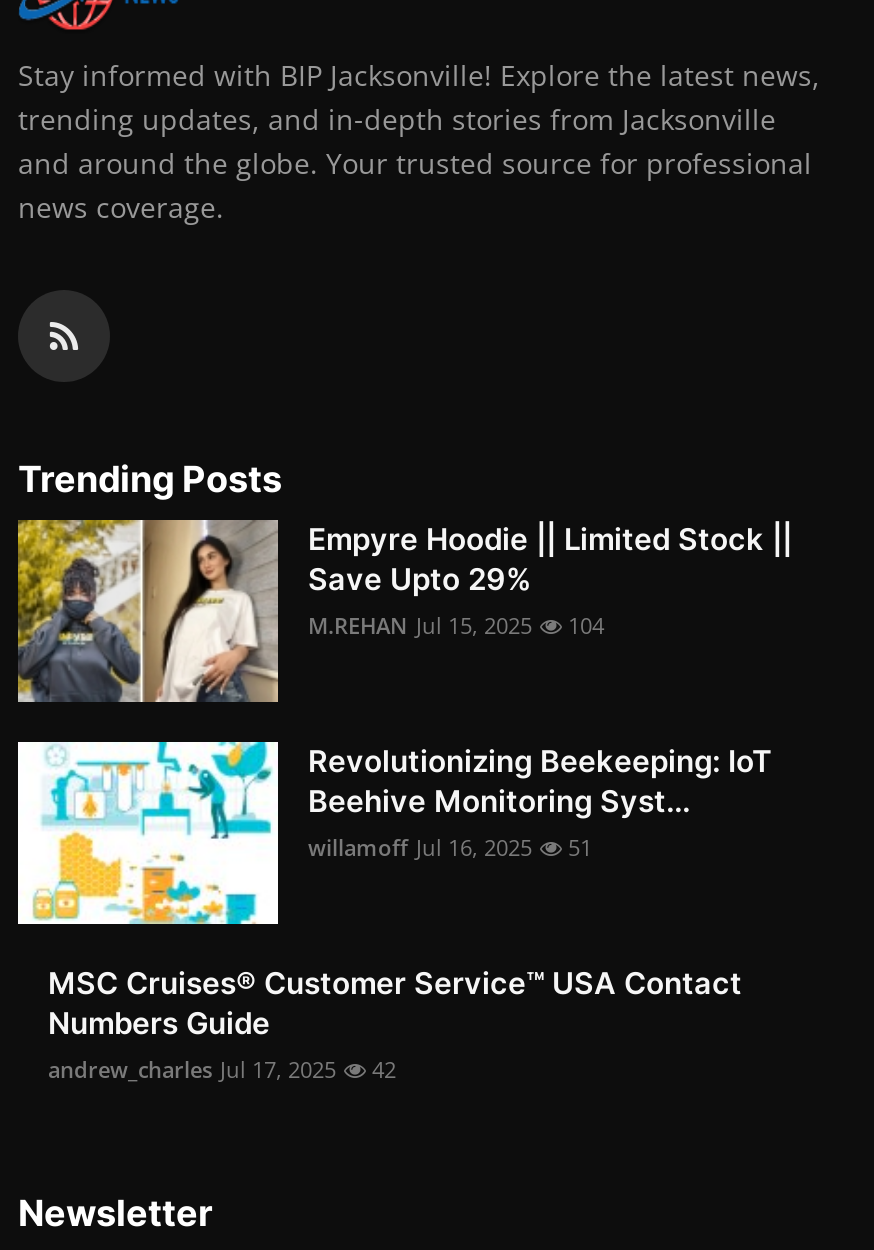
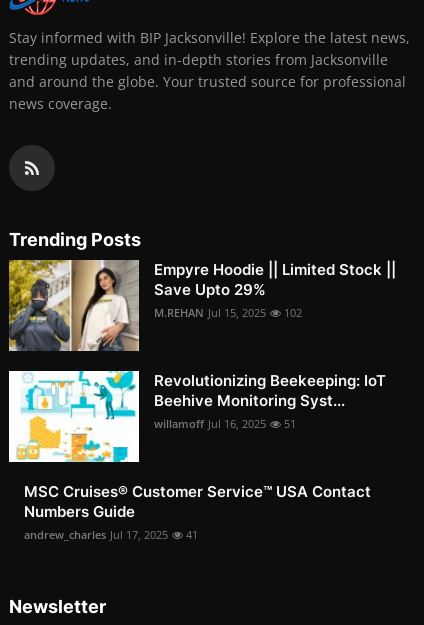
- M.REHAN Jul 15, 2025 104
+ M.REHAN Jul 15, 2025 102

- andrew_charles Jul 17, 2025 42
+ andrew_charles Jul 17, 2025 41
